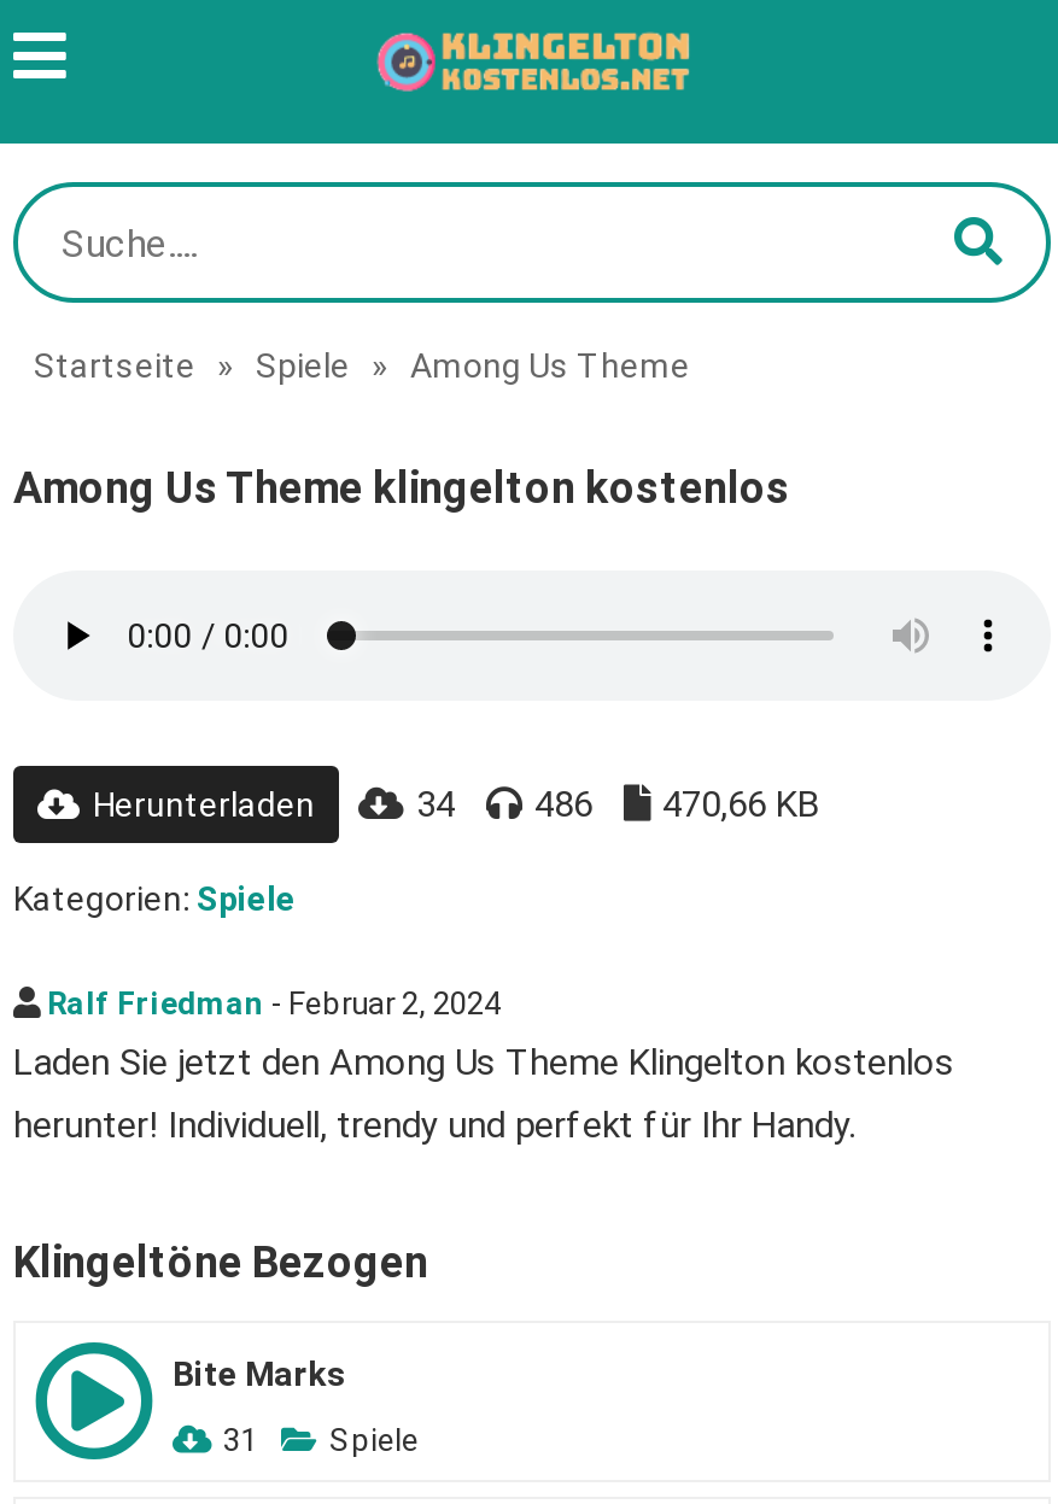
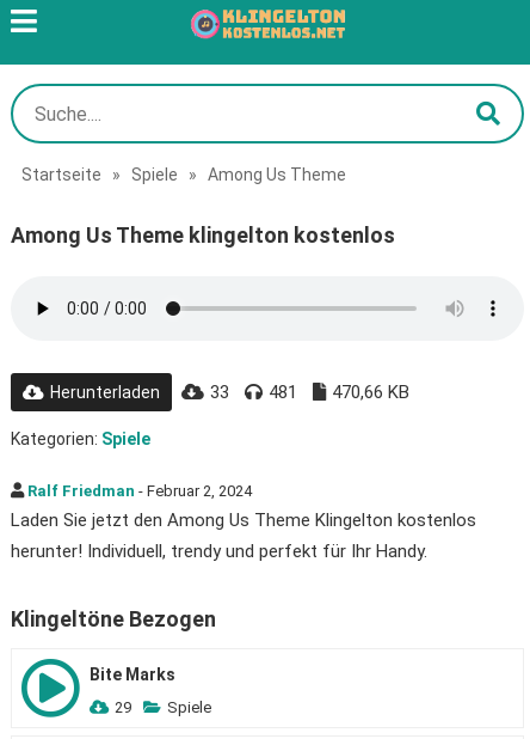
- 34
+ 33

- 486
+ 481

- 31 Spiele
+ 29 Spiele
